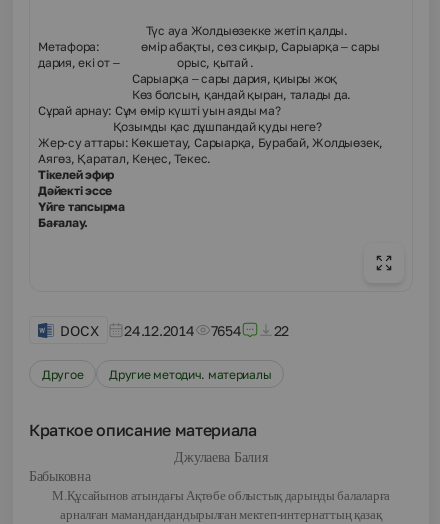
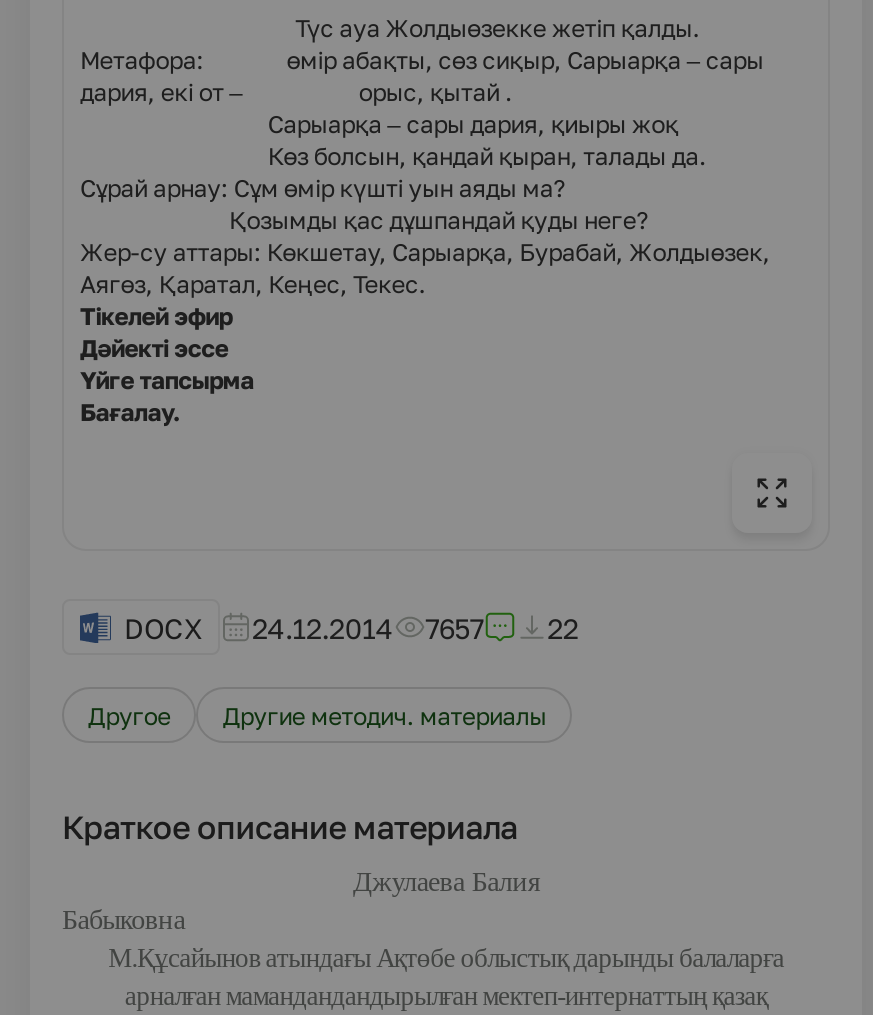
- DOCX 24.12.2014 7654 22
+ DOCX 24.12.2014 7657 22
